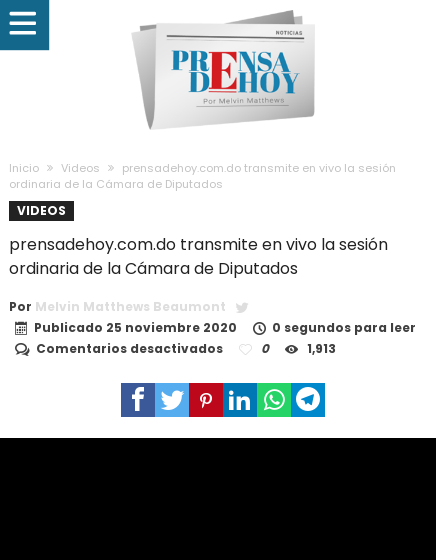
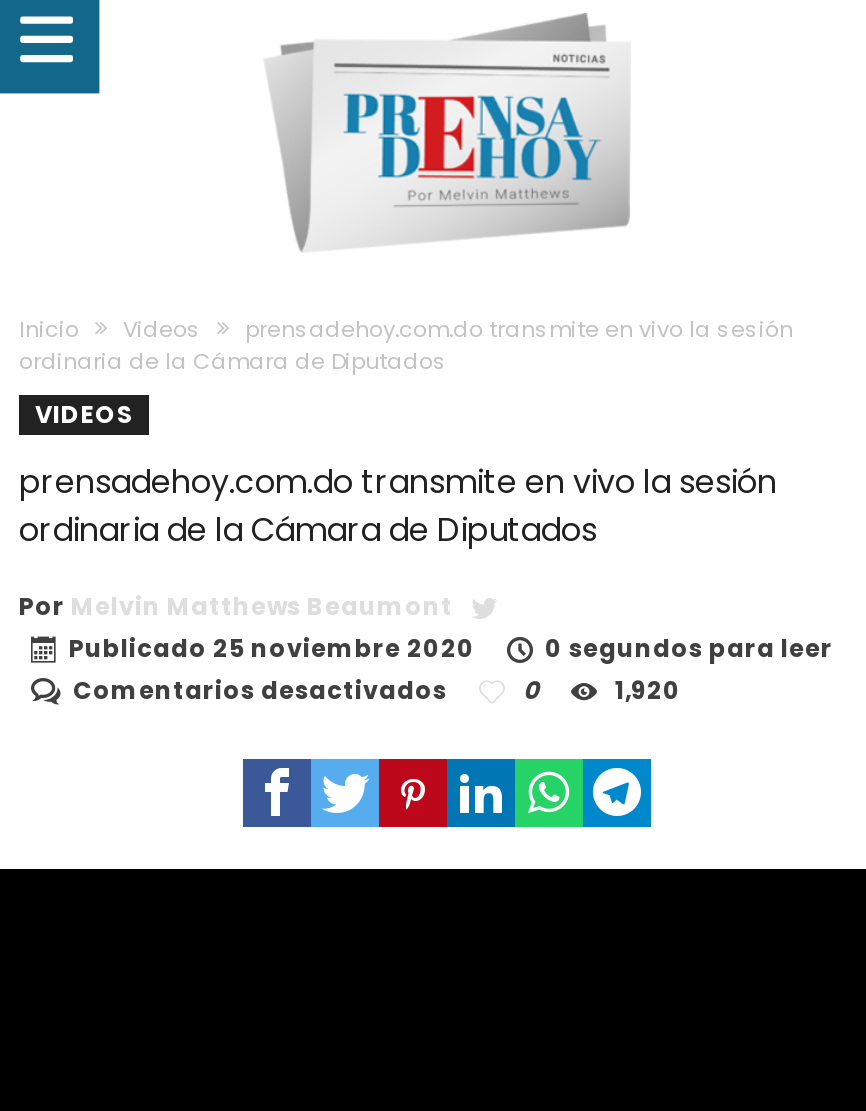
- 1,913
+ 1,920
